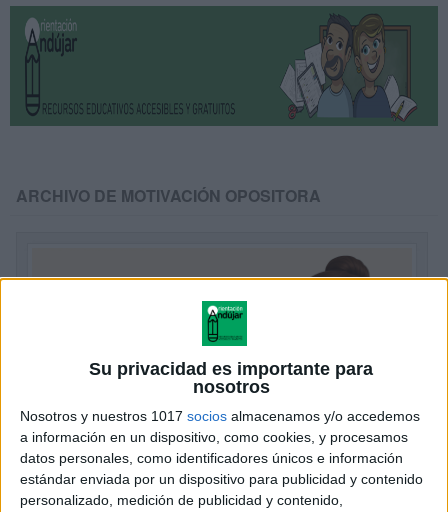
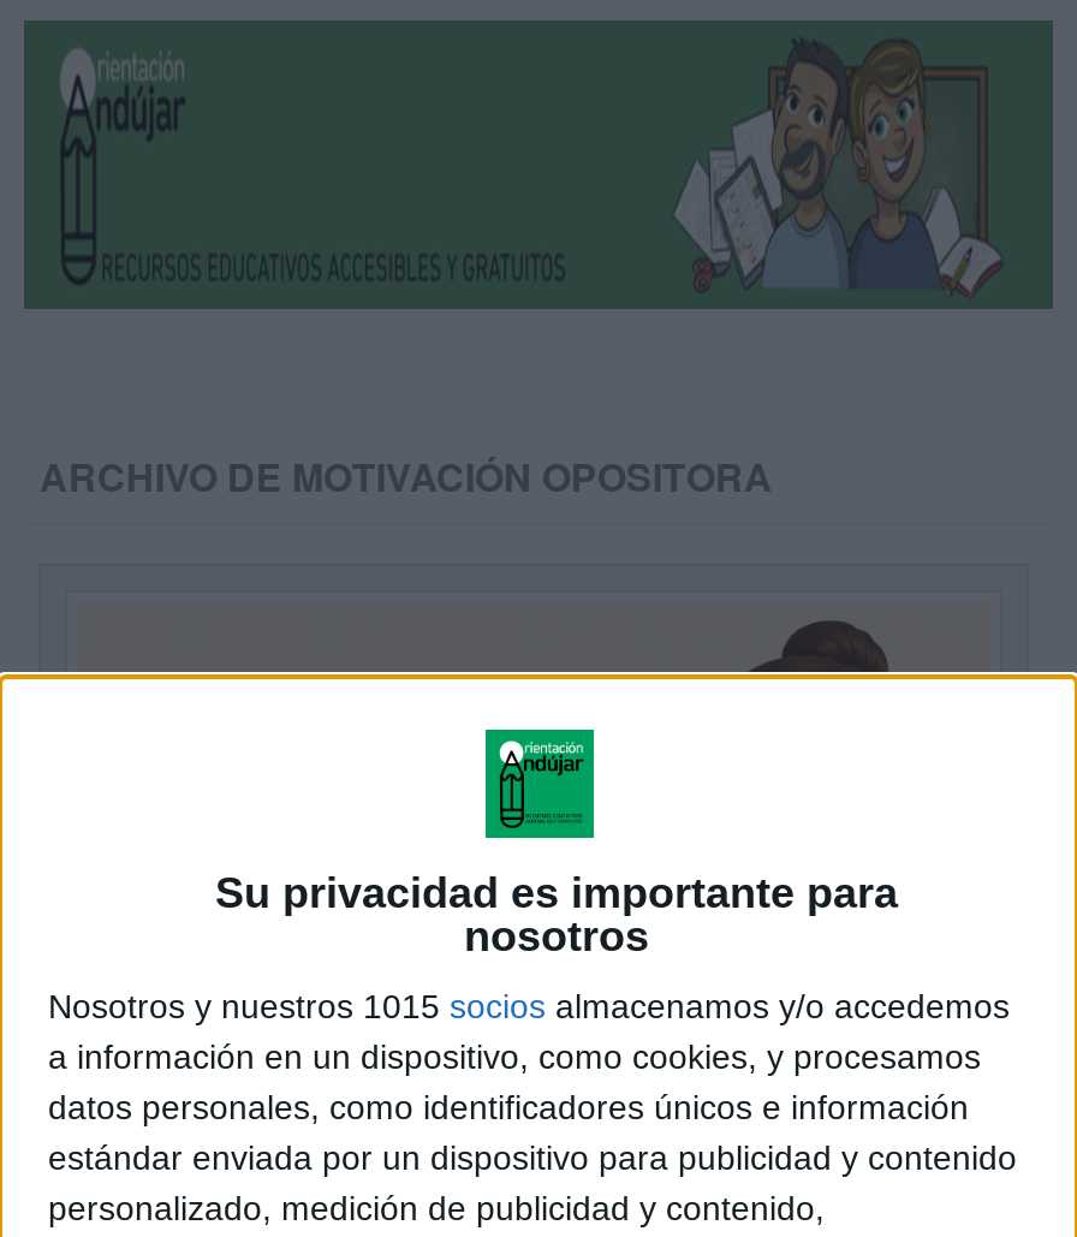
- Nosotros y nuestros 1017 socios almacenamos y/o accedemos
+ Nosotros y nuestros 1015 socios almacenamos y/o accedemos
